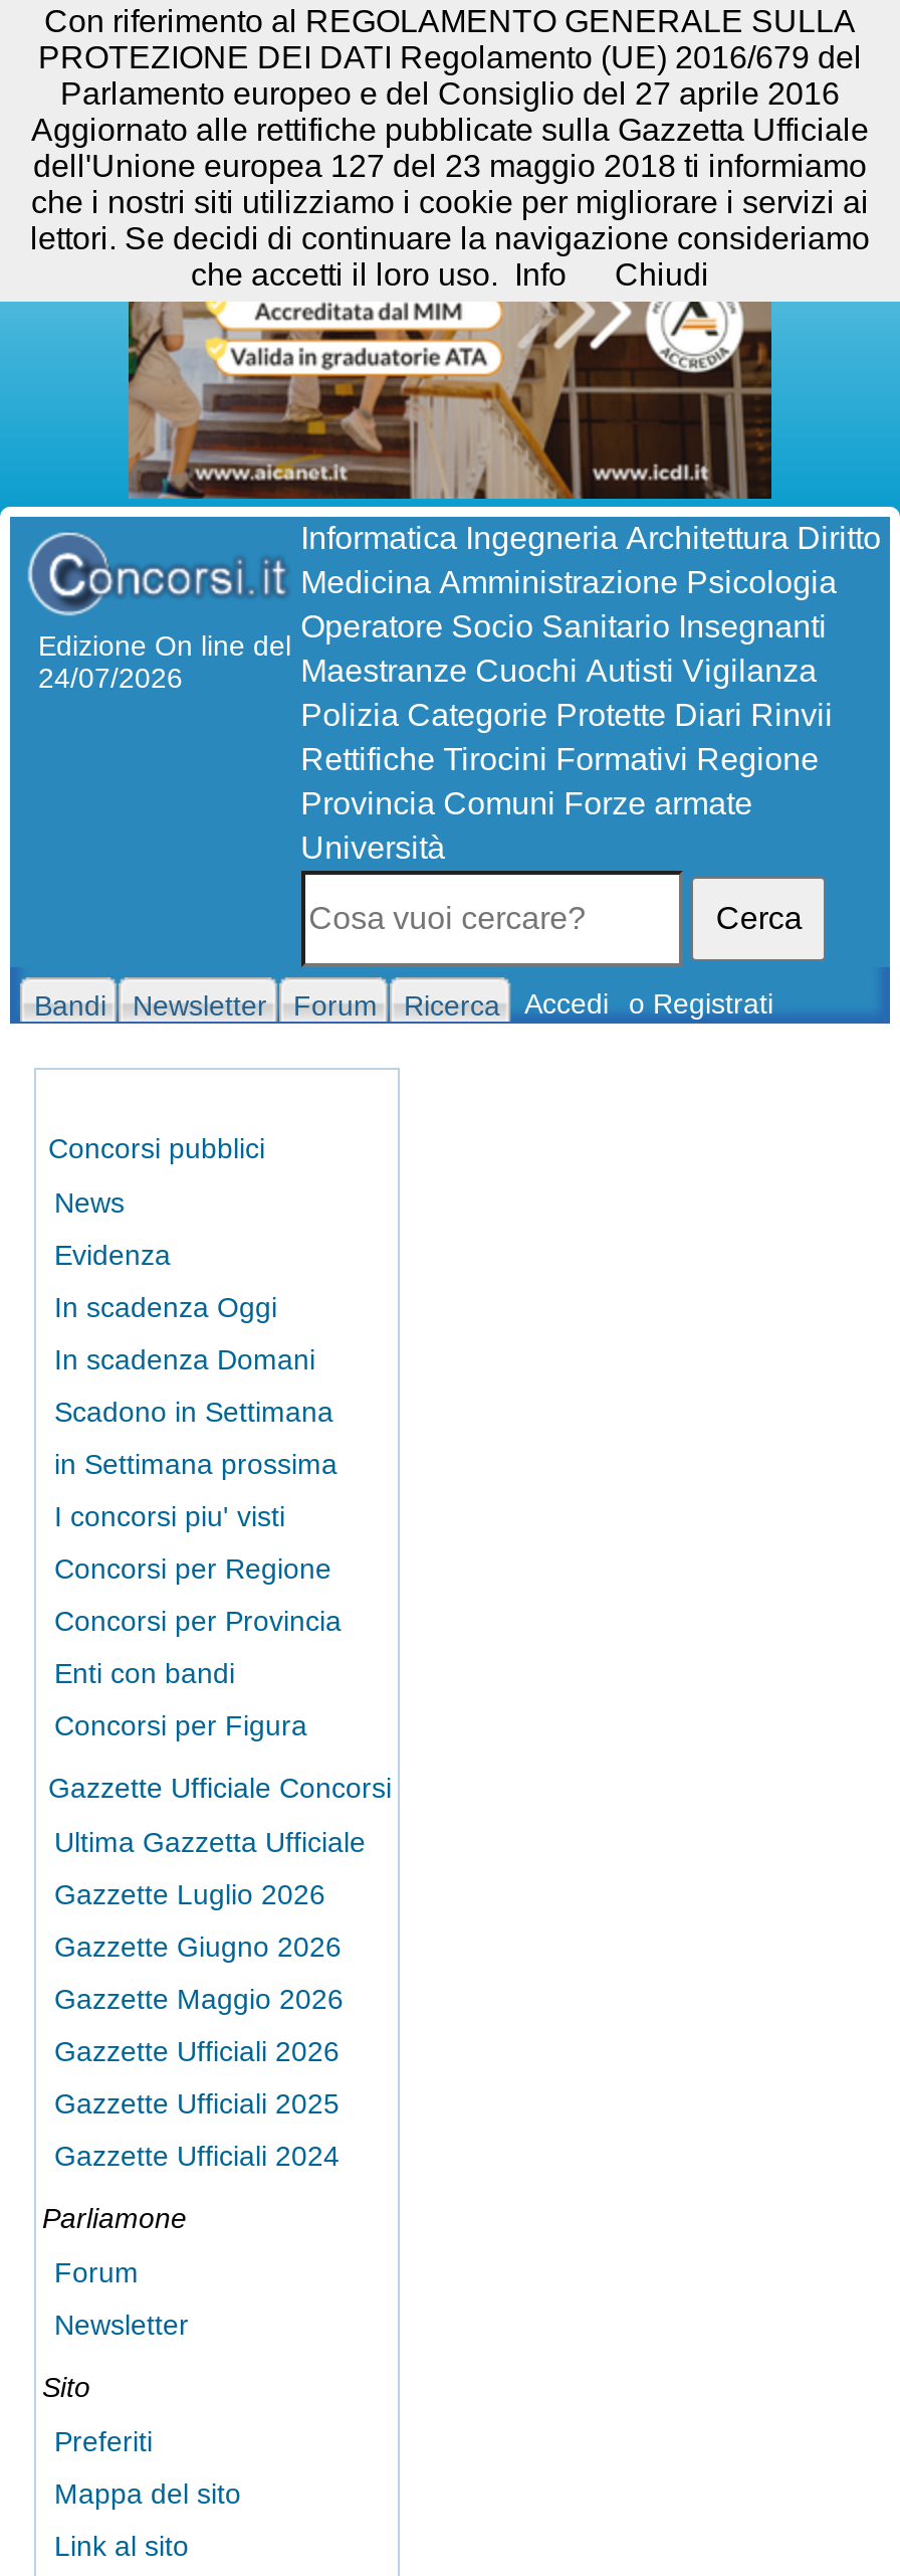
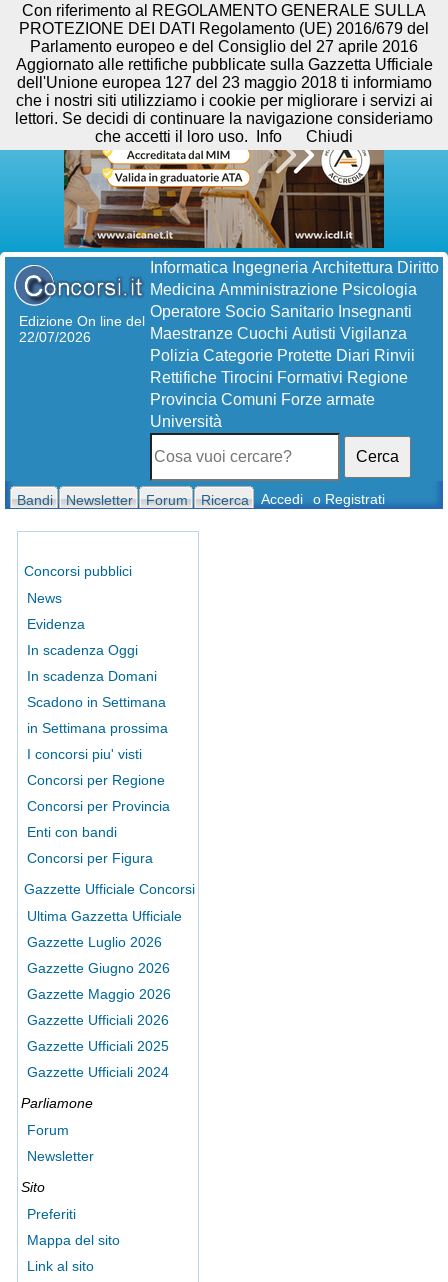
- 24/07/2026
+ 22/07/2026
